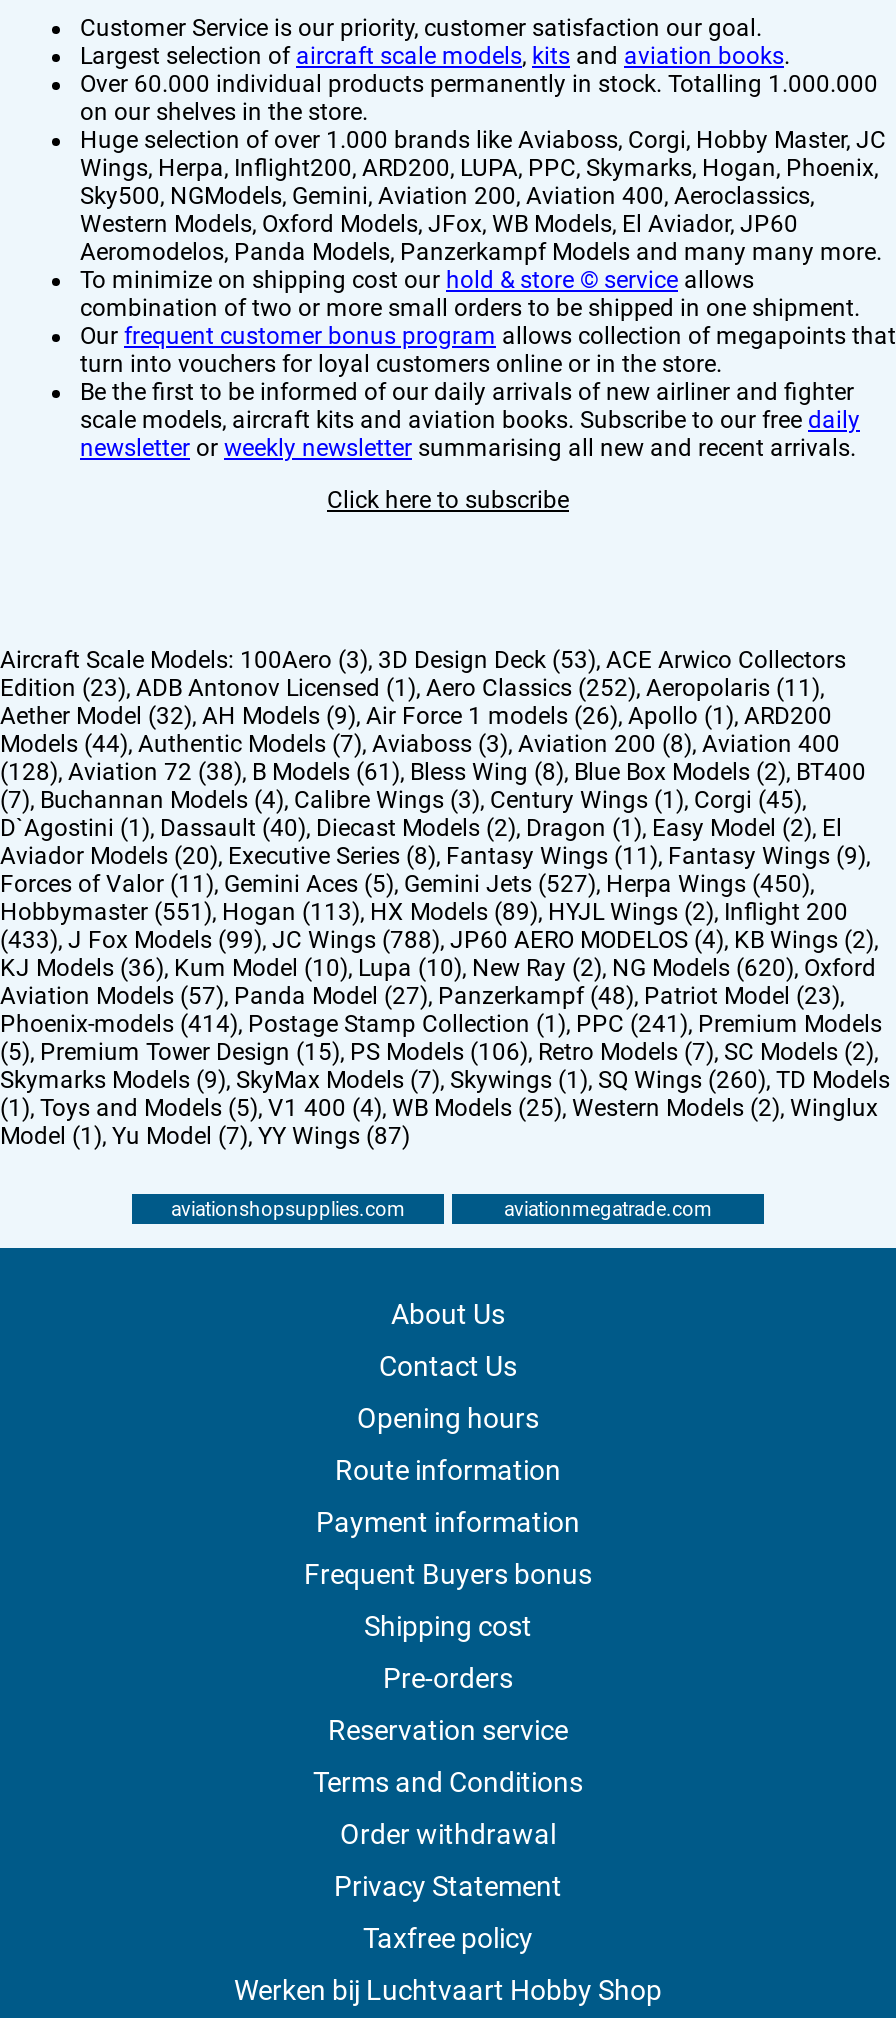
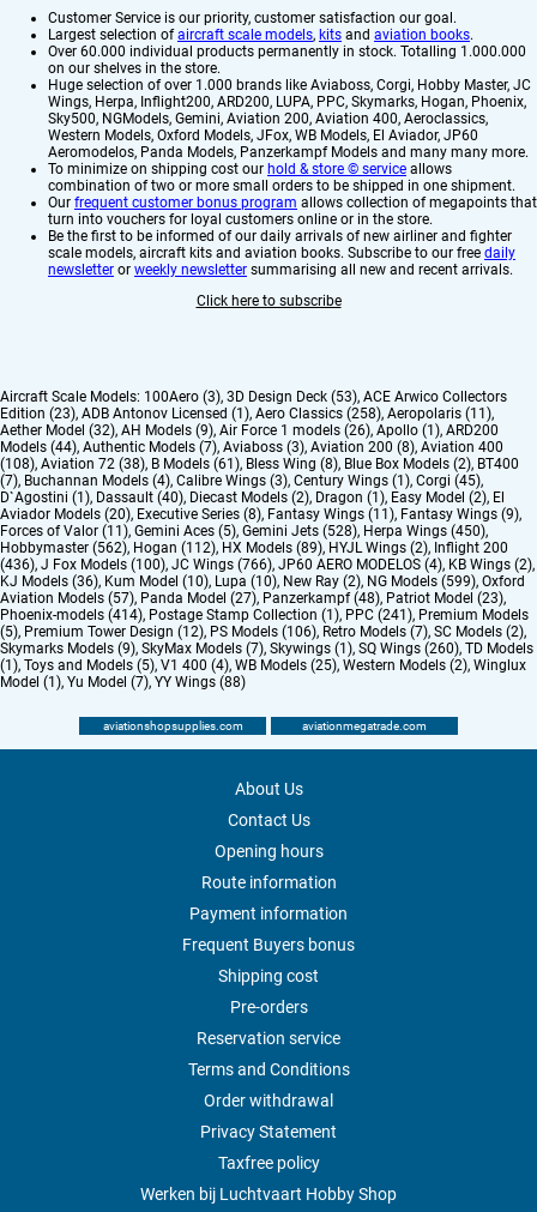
- Edition (23), ADB Antonov Licensed (1), Aero Classics (252), Aeropolaris (11)
+ Edition (23), ADB Antonov Licensed (1), Aero Classics (258), Aeropolaris (11)

- (128), Aviation 72 (38), B Models (61), Bless Wing (8), Blue Box Models (2), BT400
+ (108), Aviation 72 (38), B Models (61), Bless Wing (8), Blue Box Models (2), BT400

- Forces of Valor (11), Gemini Aces (5), Gemini Jets (527), Herpa Wings (450)
+ Forces of Valor (11), Gemini Aces (5), Gemini Jets (528), Herpa Wings (450)

- Hobbymaster (551), Hogan (113), HX Models (89),HYJL Wings (2), Inflight 200
+ Hobbymaster (562), Hogan (112), HX Models (89),HYJL Wings (2), Inflight 200

- (433), J Fox Models (99), JC Wings (788), JP60 AERO MODELOS (4), KB Wings (2)
+ (436), J Fox Models (100), JC Wings (766), JP60 AERO MODELOS (4), KB Wings (2)

- KJ Models (36), Kum Model (10),Lupa (10), New Ray (2), NG Models (620), Oxford
+ KJ Models (36), Kum Model (10),Lupa (10), New Ray (2), NG Models (599), Oxford

- (5), Premium Tower Design (15), PS Models (106), Retro Models (7), SC Models (2)
+ (5), Premium Tower Design (12), PS Models (106), Retro Models (7), SC Models (2)

- Model (1), Yu Model (7), YY Wings (87)
+ Model (1), Yu Model (7), YY Wings (88)
